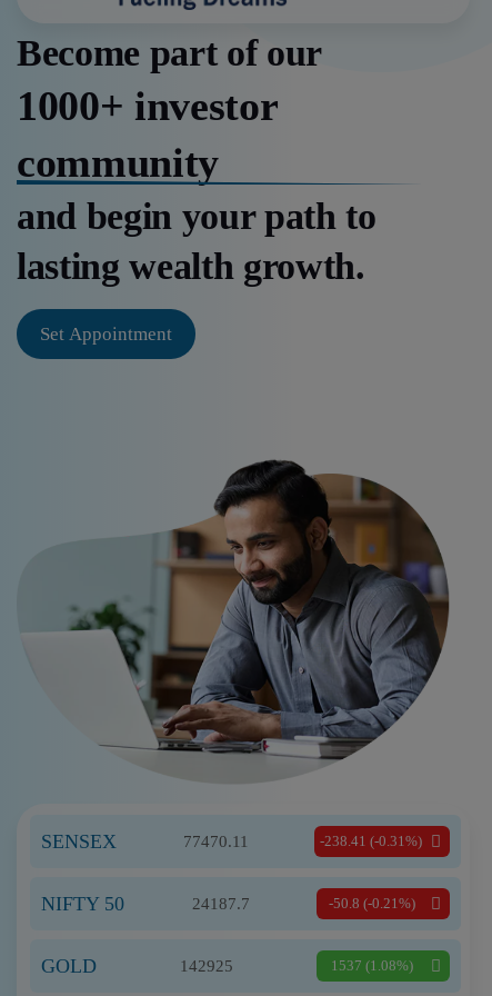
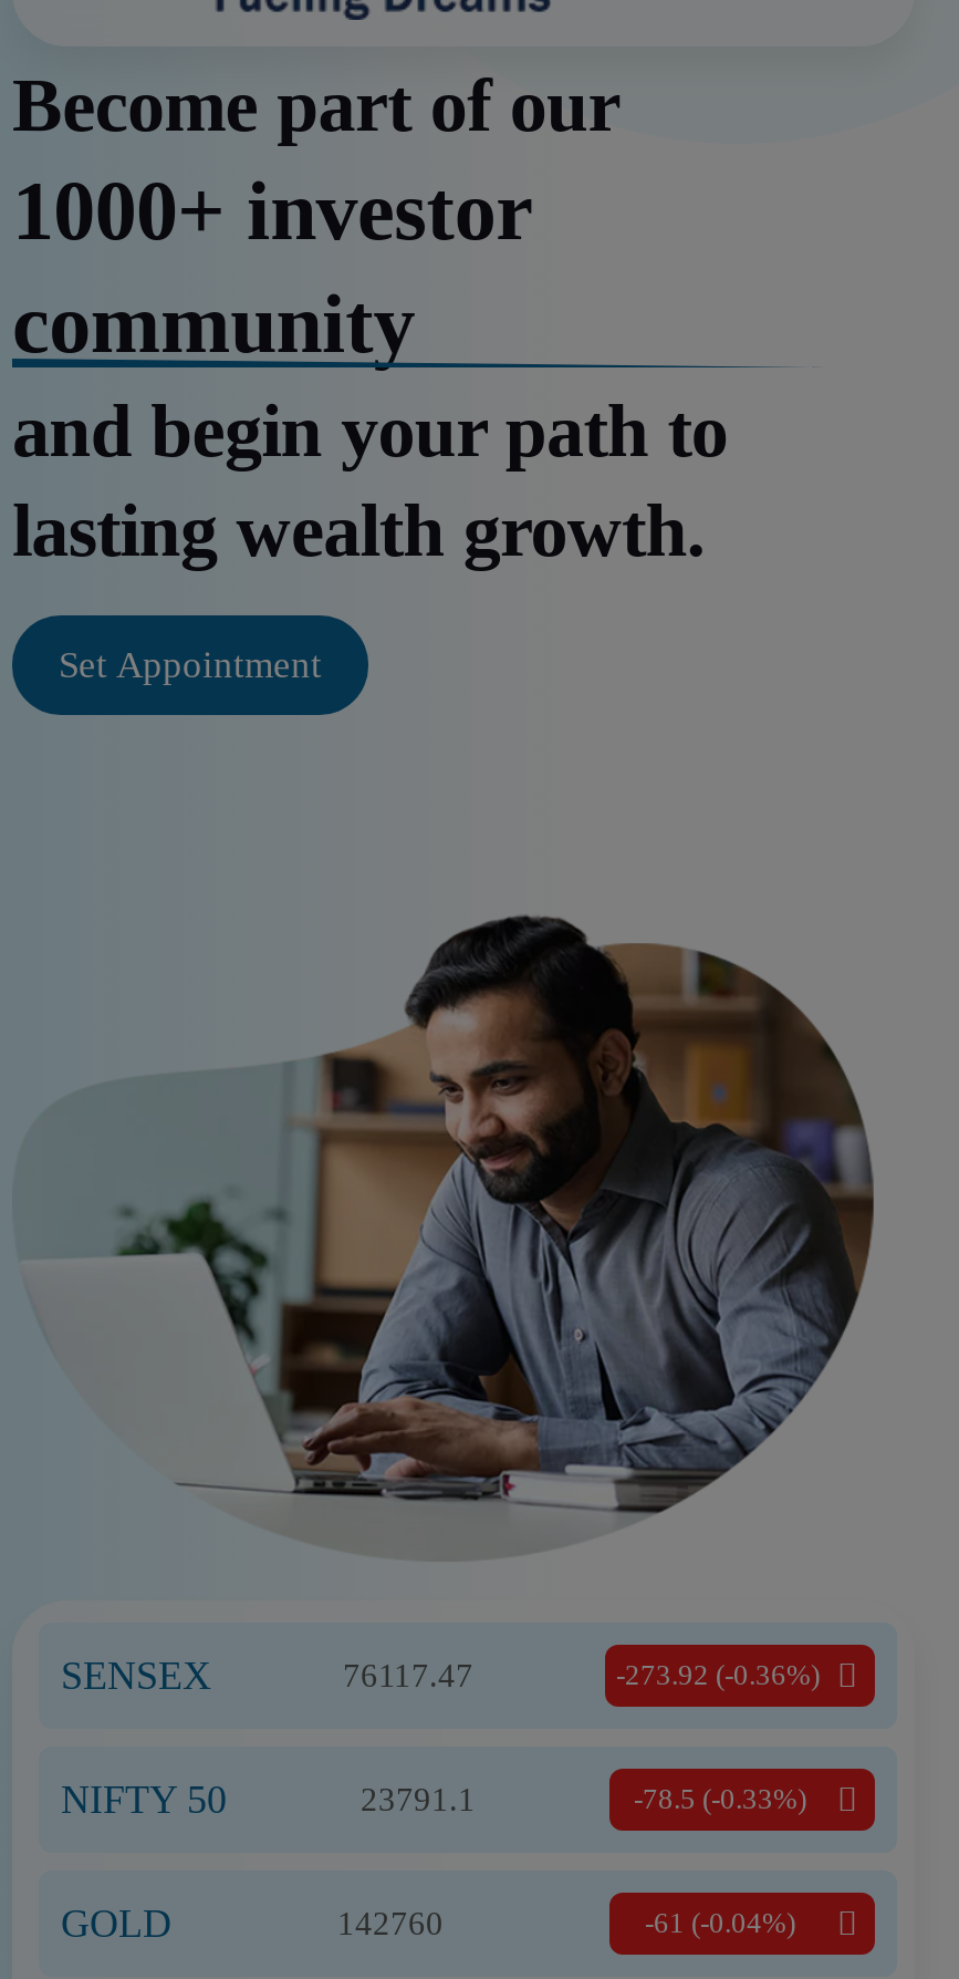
- 77470.11
+ 76117.47

- -238.41 (-0.31%)
+ -273.92 (-0.36%)

- 24187.7
+ 23791.1

- -50.8 (-0.21%)
+ -78.5 (-0.33%)

- 142925
+ 142760

- 1537 (1.08%)
+ -61 (-0.04%)
